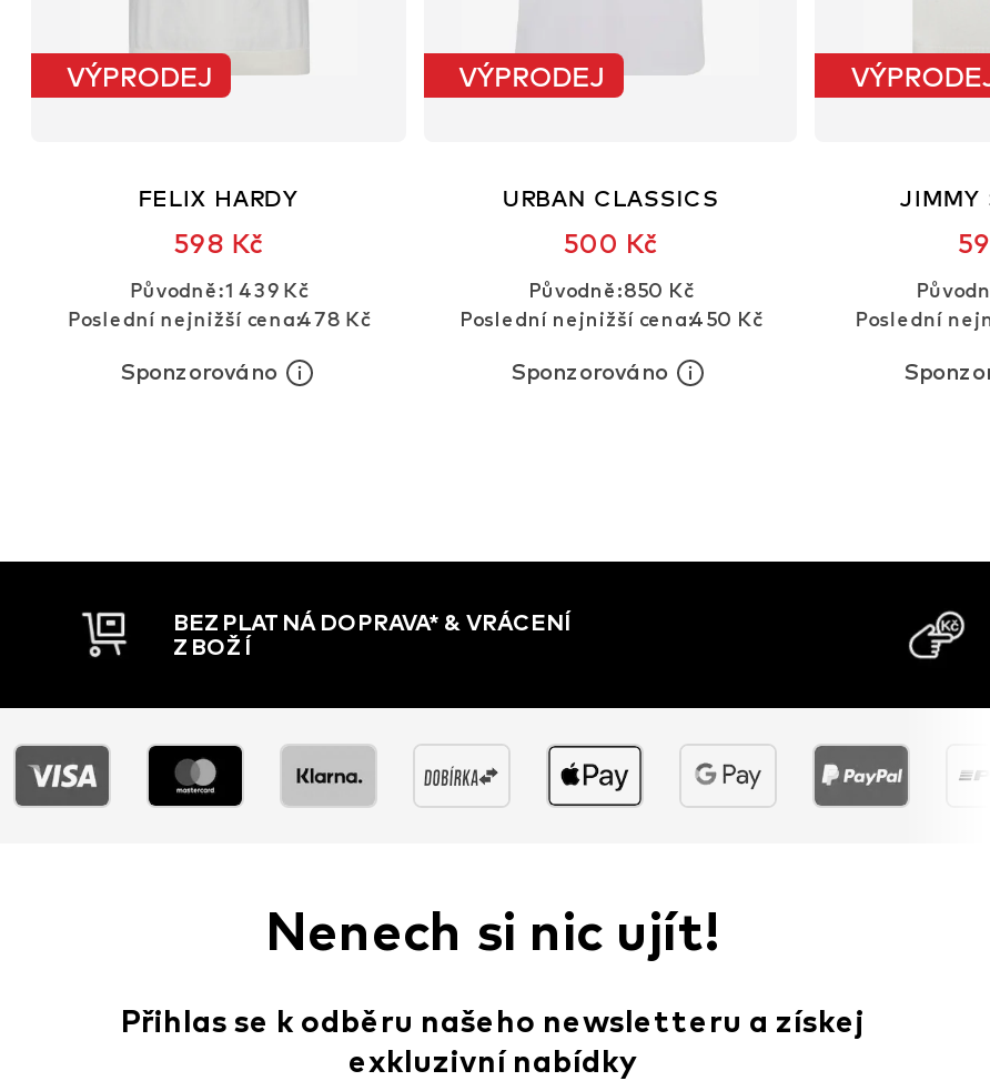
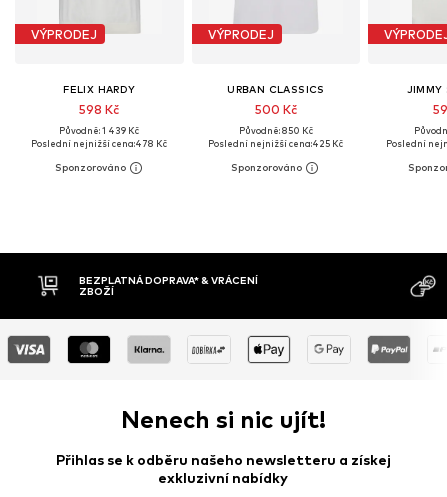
- Poslední nejnižší cena:450 Kč
+ Poslední nejnižší cena:425 Kč
